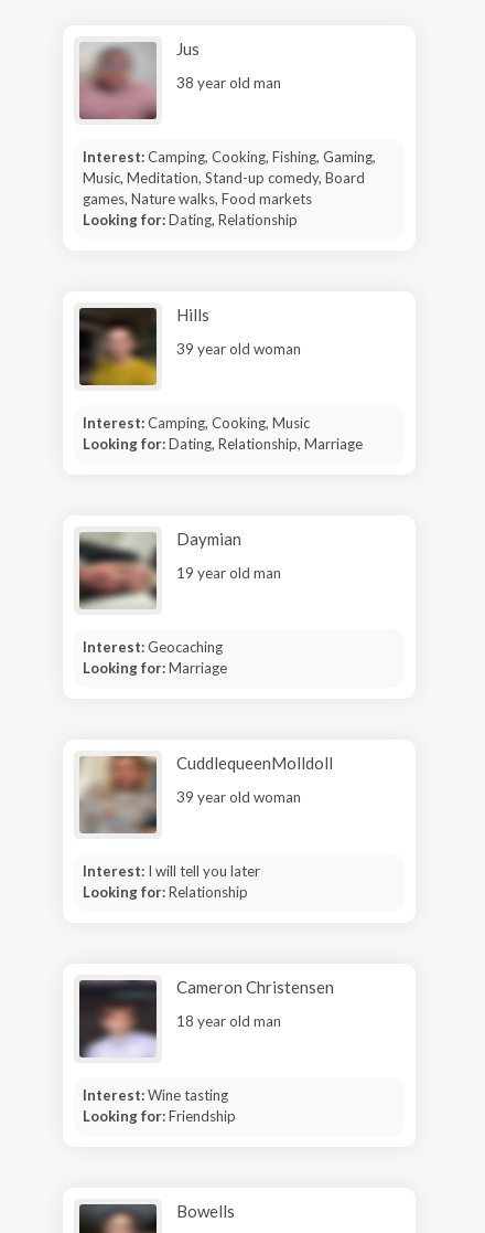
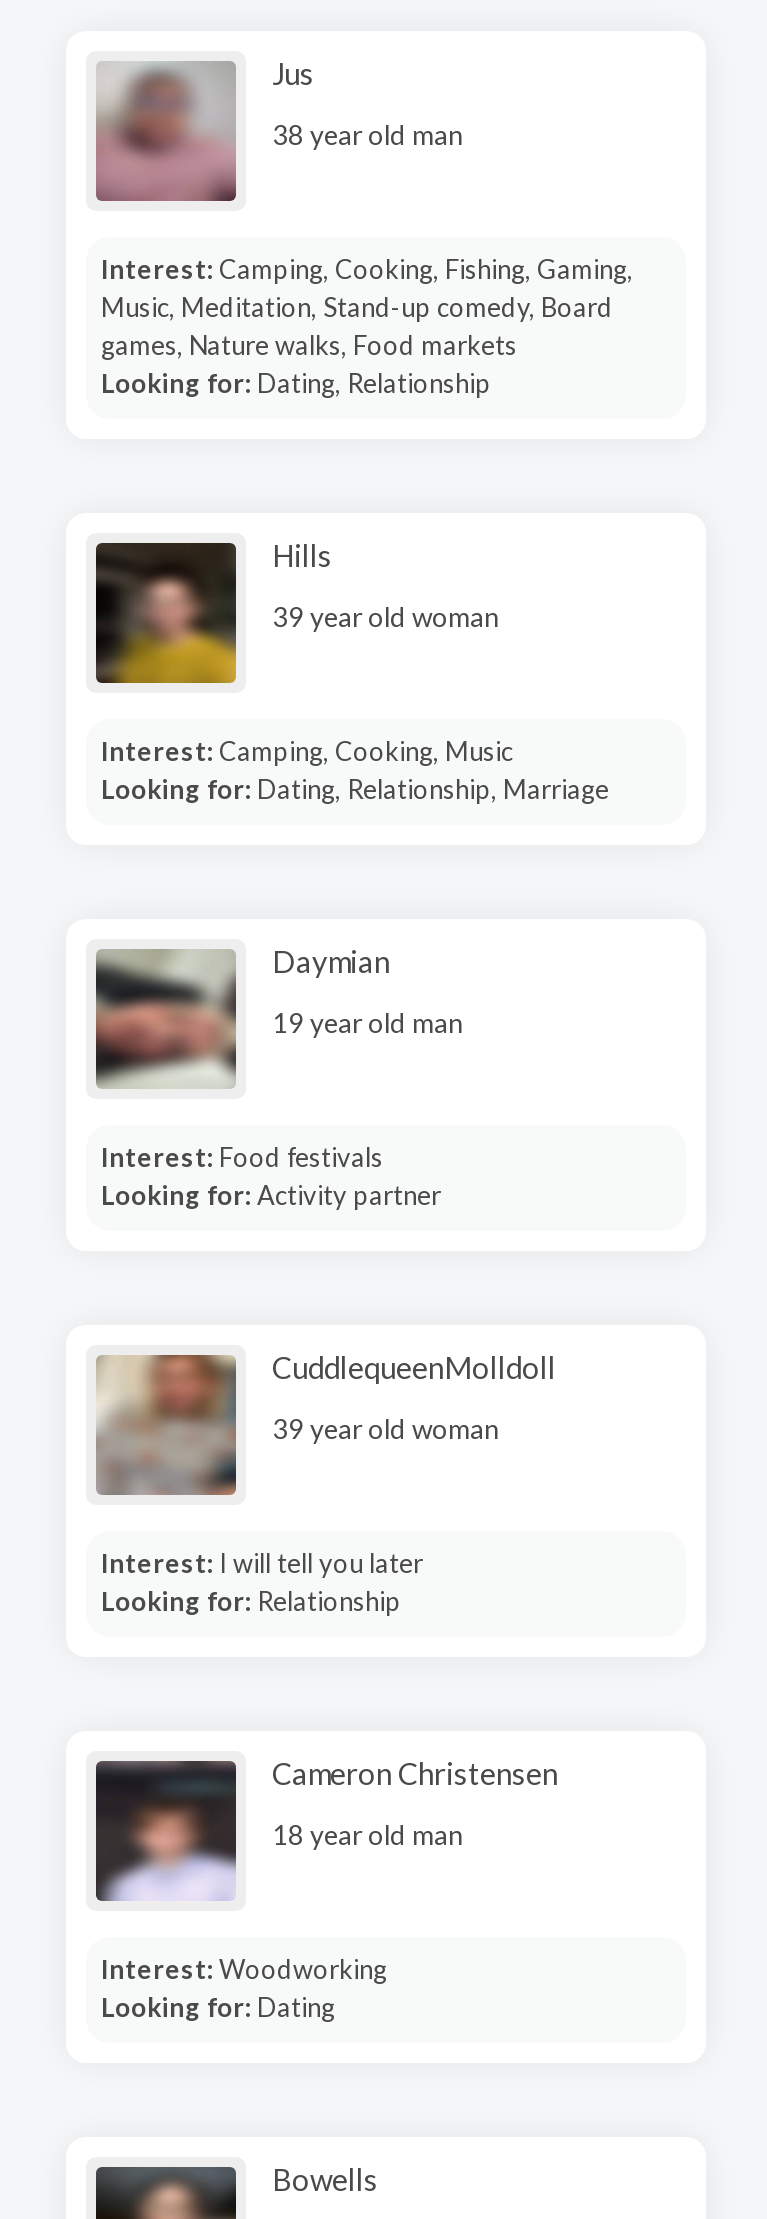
- Interest: Geocaching
- Looking for: Marriage
+ Interest: Food festivals
+ Looking for: Activity partner

- Interest: Wine tasting
- Looking for: Friendship
+ Interest: Woodworking
+ Looking for: Dating
